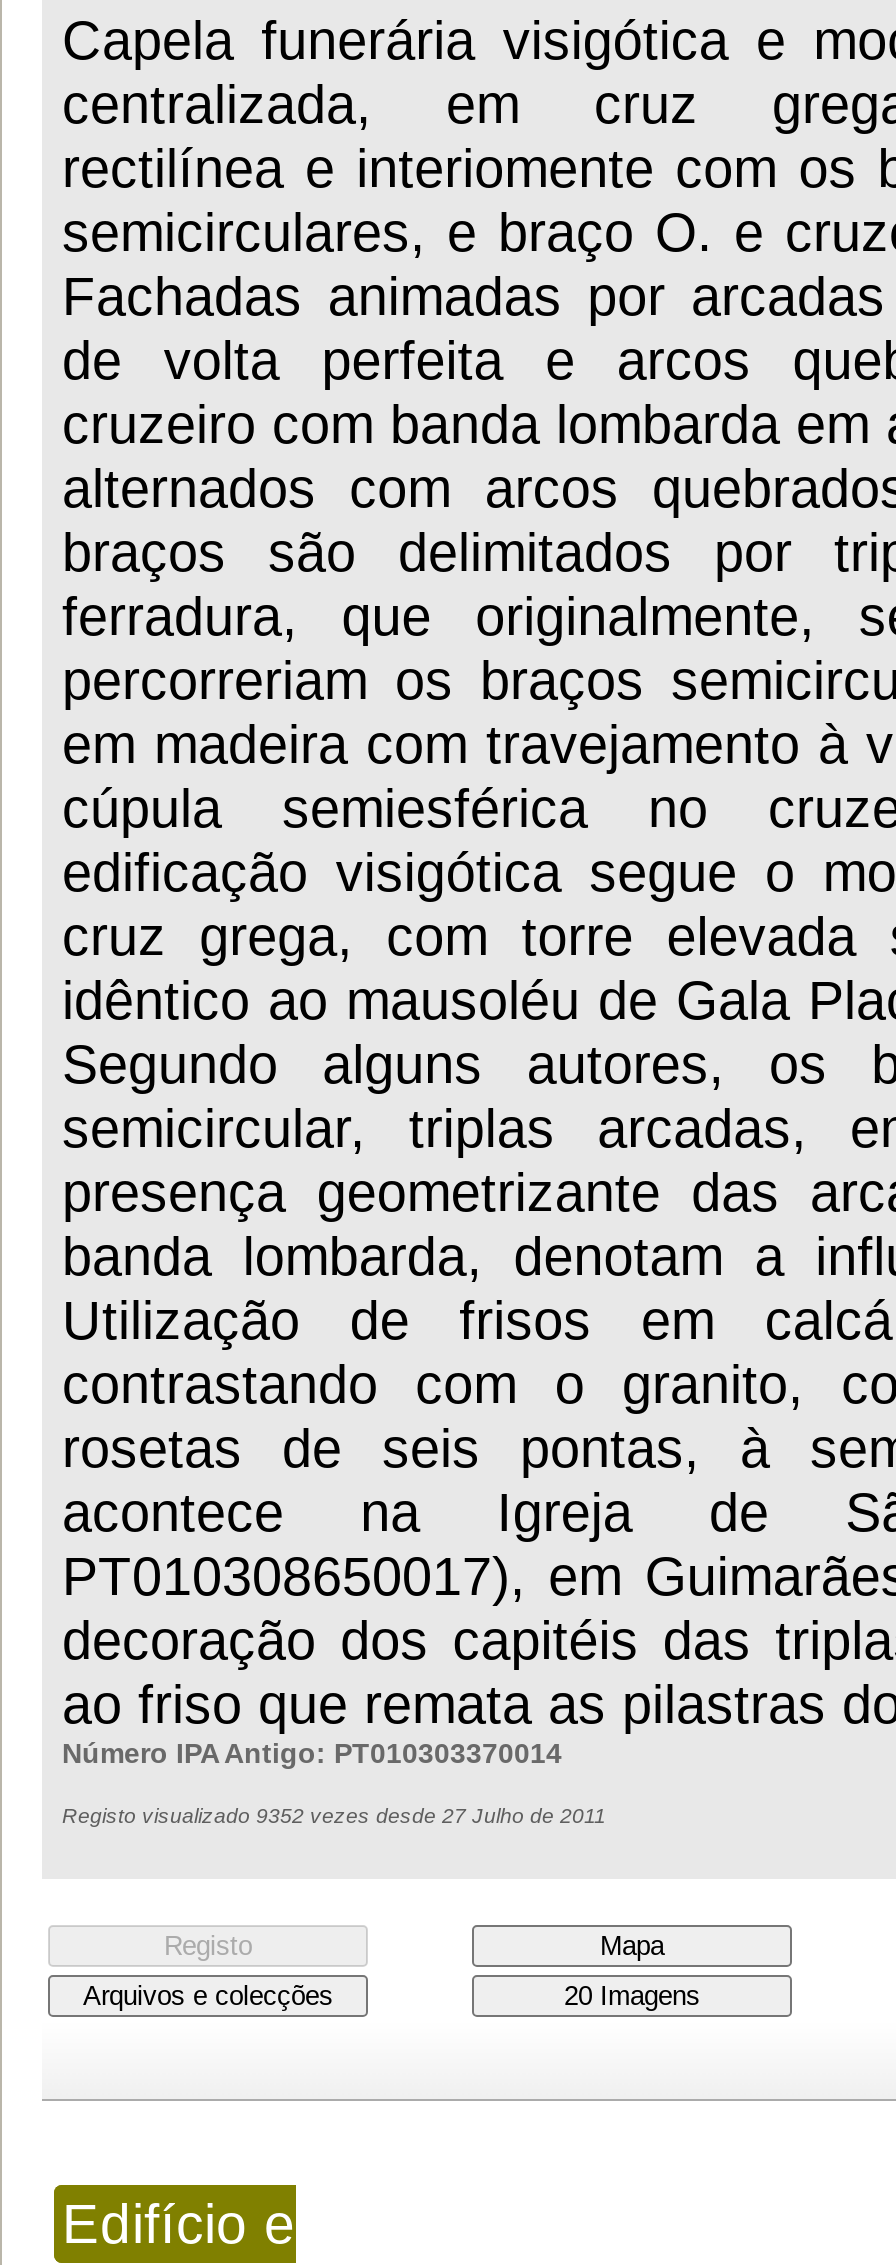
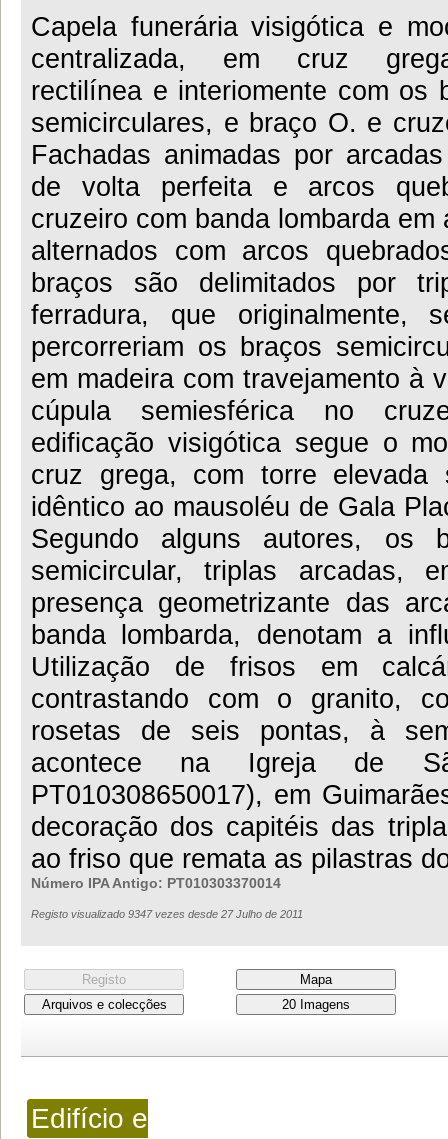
- Registo visualizado 9352 vezes desde 27 Julho de 2011
+ Registo visualizado 9347 vezes desde 27 Julho de 2011
